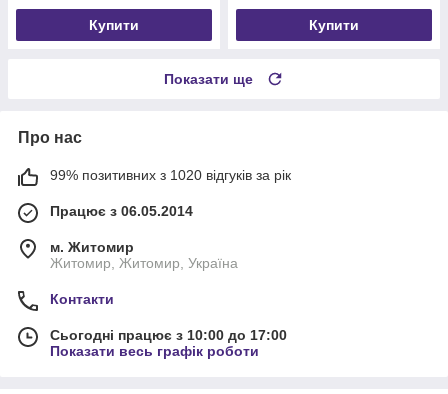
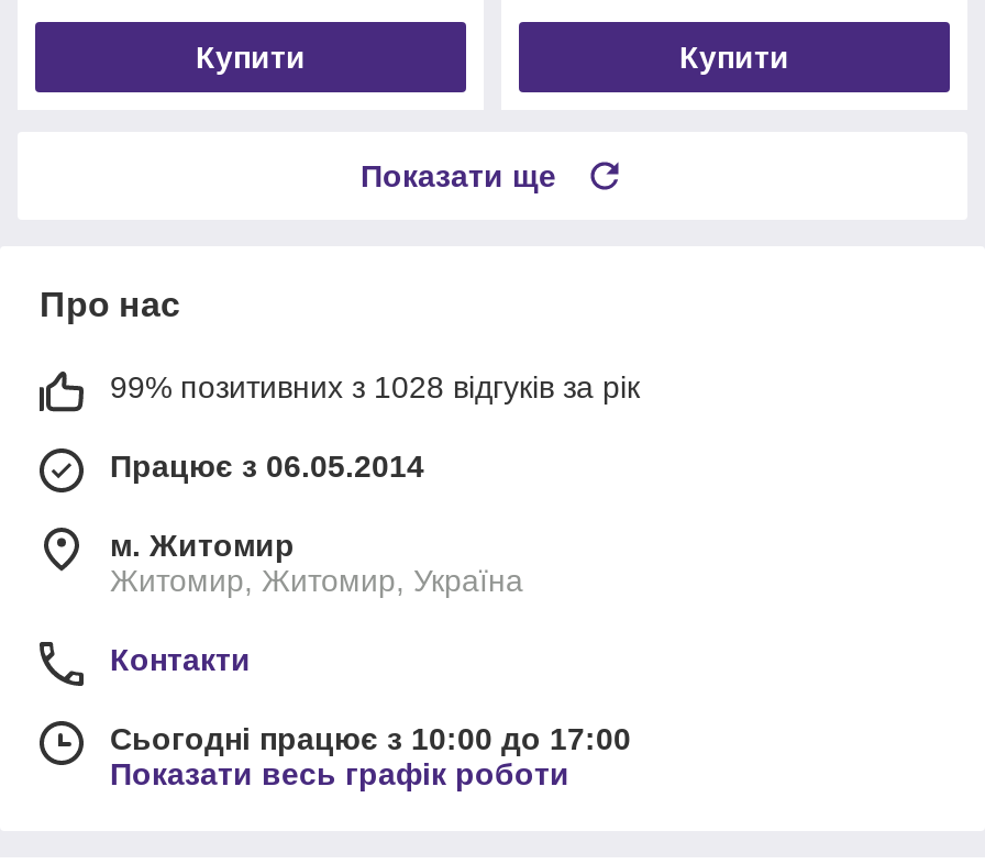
- 99% позитивних з 1020 відгуків за рік
+ 99% позитивних з 1028 відгуків за рік
